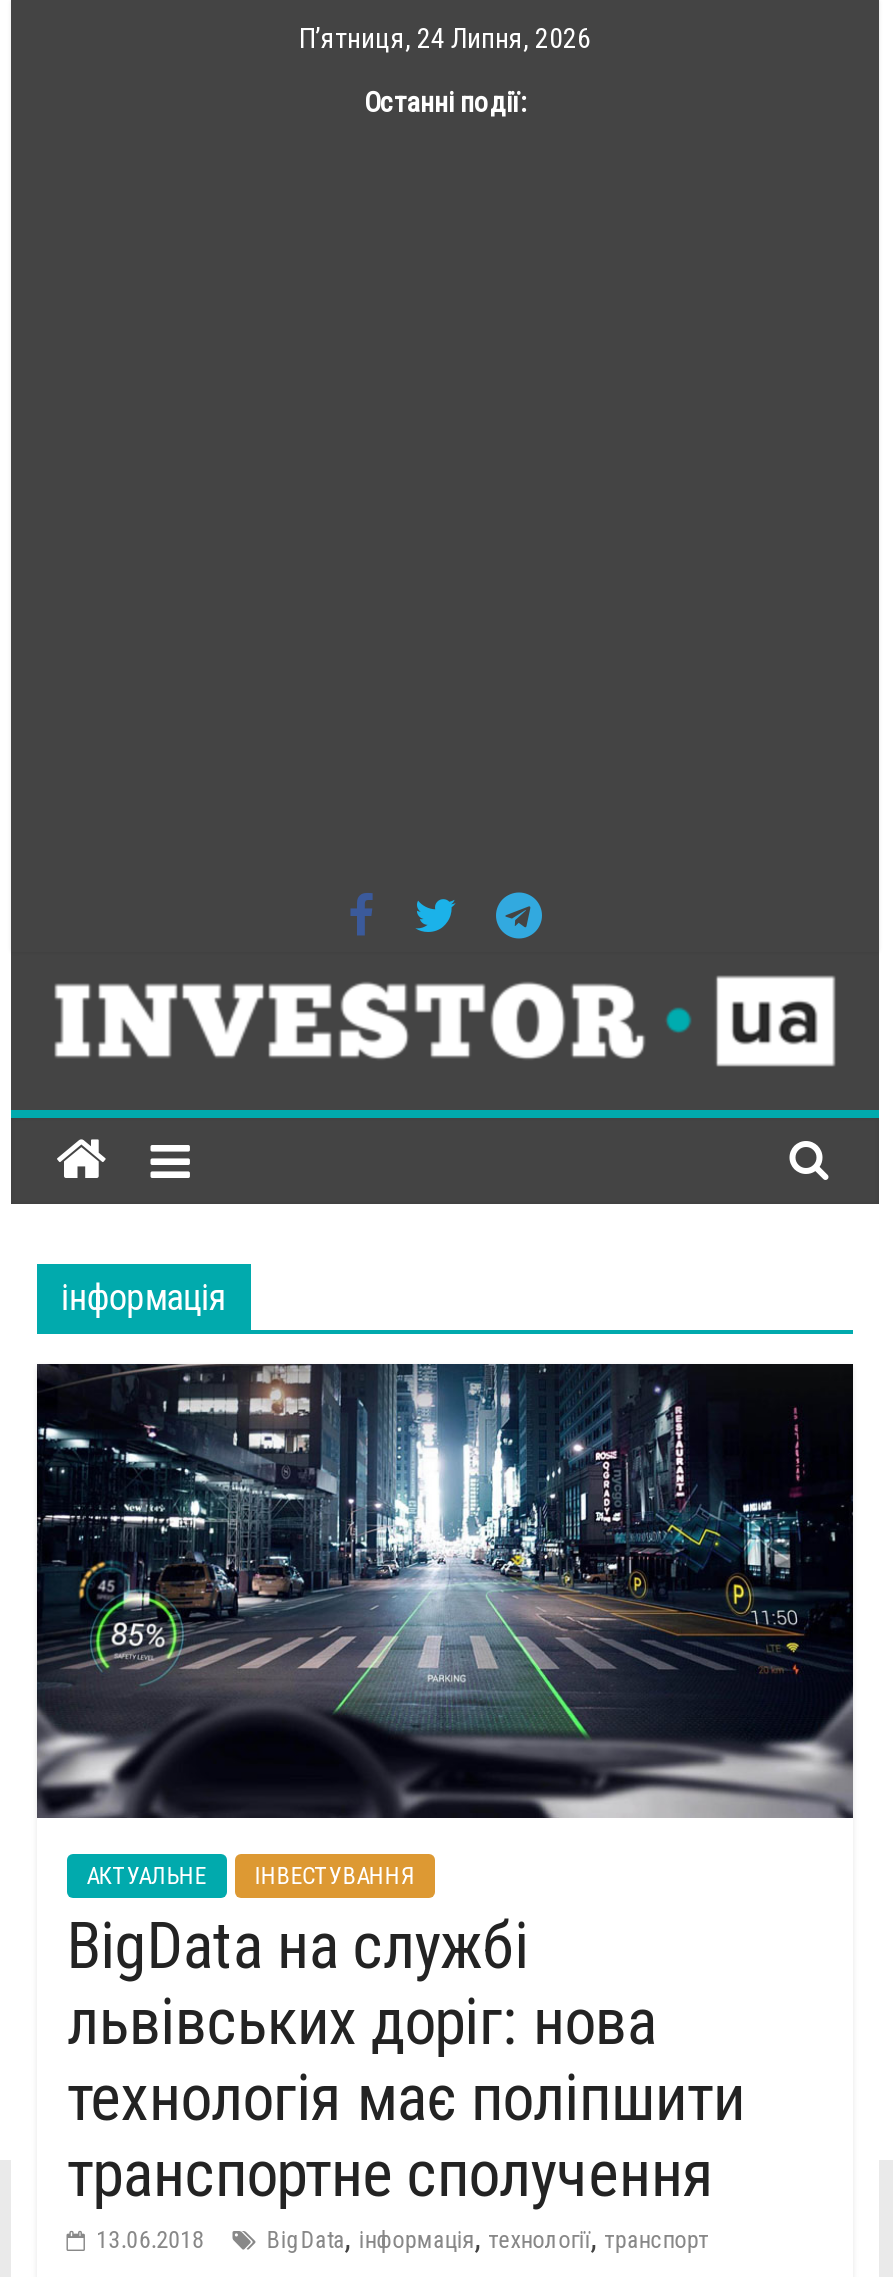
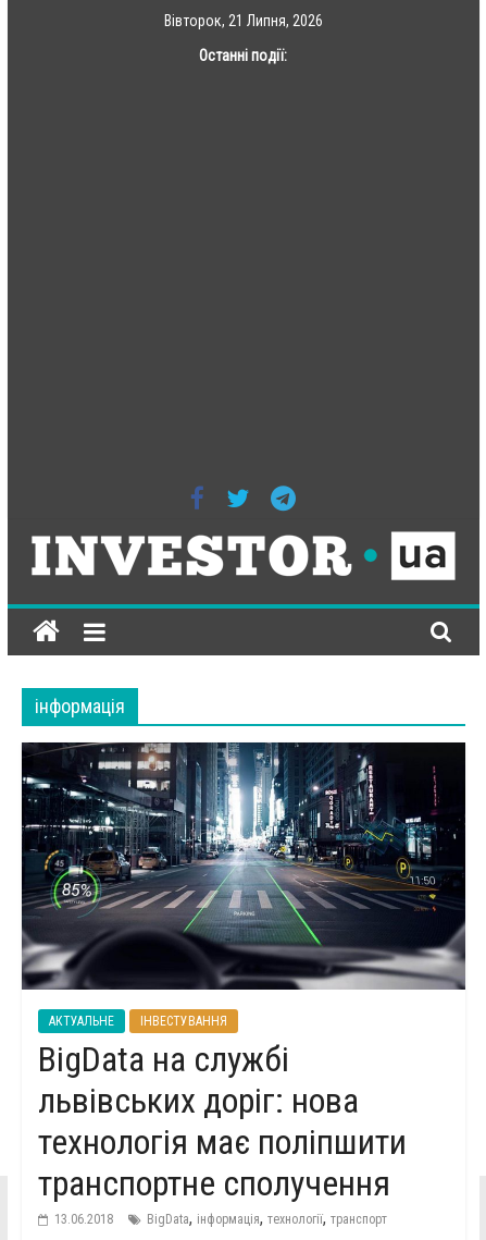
- П’ятниця, 24 Липня, 2026
+ Вівторок, 21 Липня, 2026
